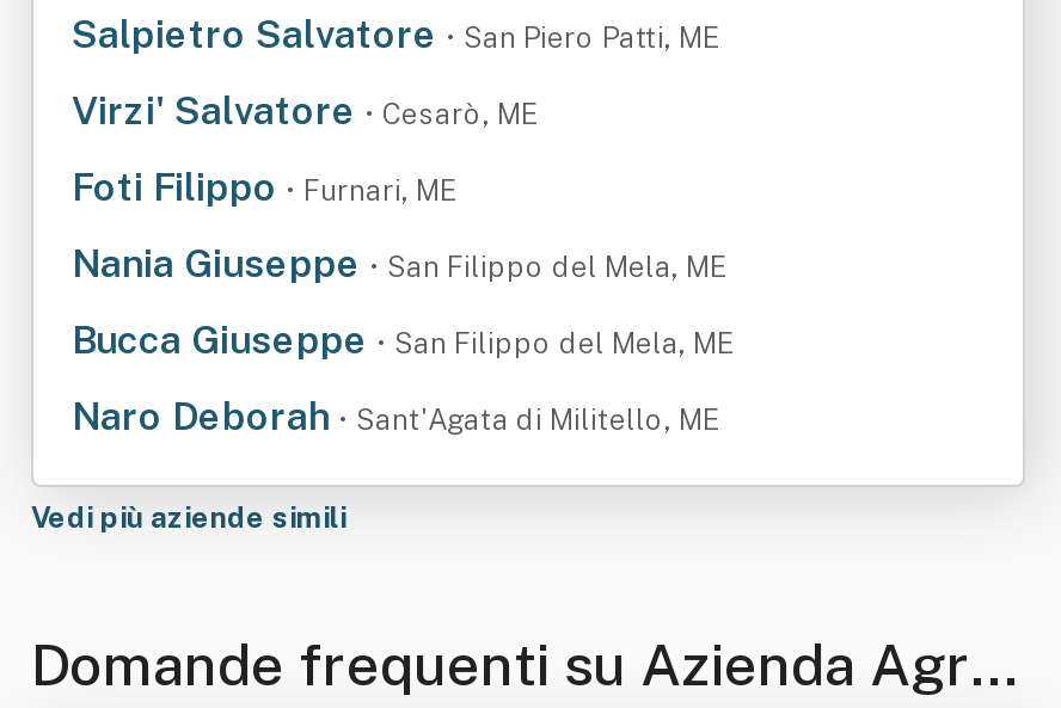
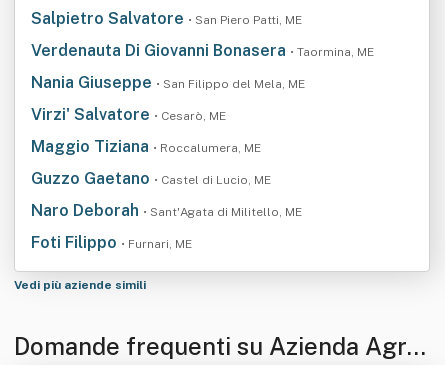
+ Verdenauta Di Giovanni Bonasera • Taormina, ME

moved down: Virzi' Salvatore • Cesarò, ME

moved down: Foti Filippo • Furnari, ME

moved up: Nania Giuseppe • San Filippo del Mela, ME

- Bucca Giuseppe • San Filippo del Mela, ME
+ Maggio Tiziana • Roccalumera, ME
+ Guzzo Gaetano • Castel di Lucio, ME
